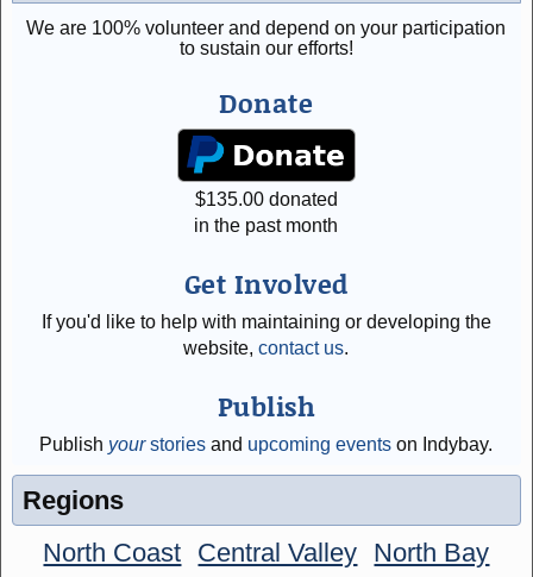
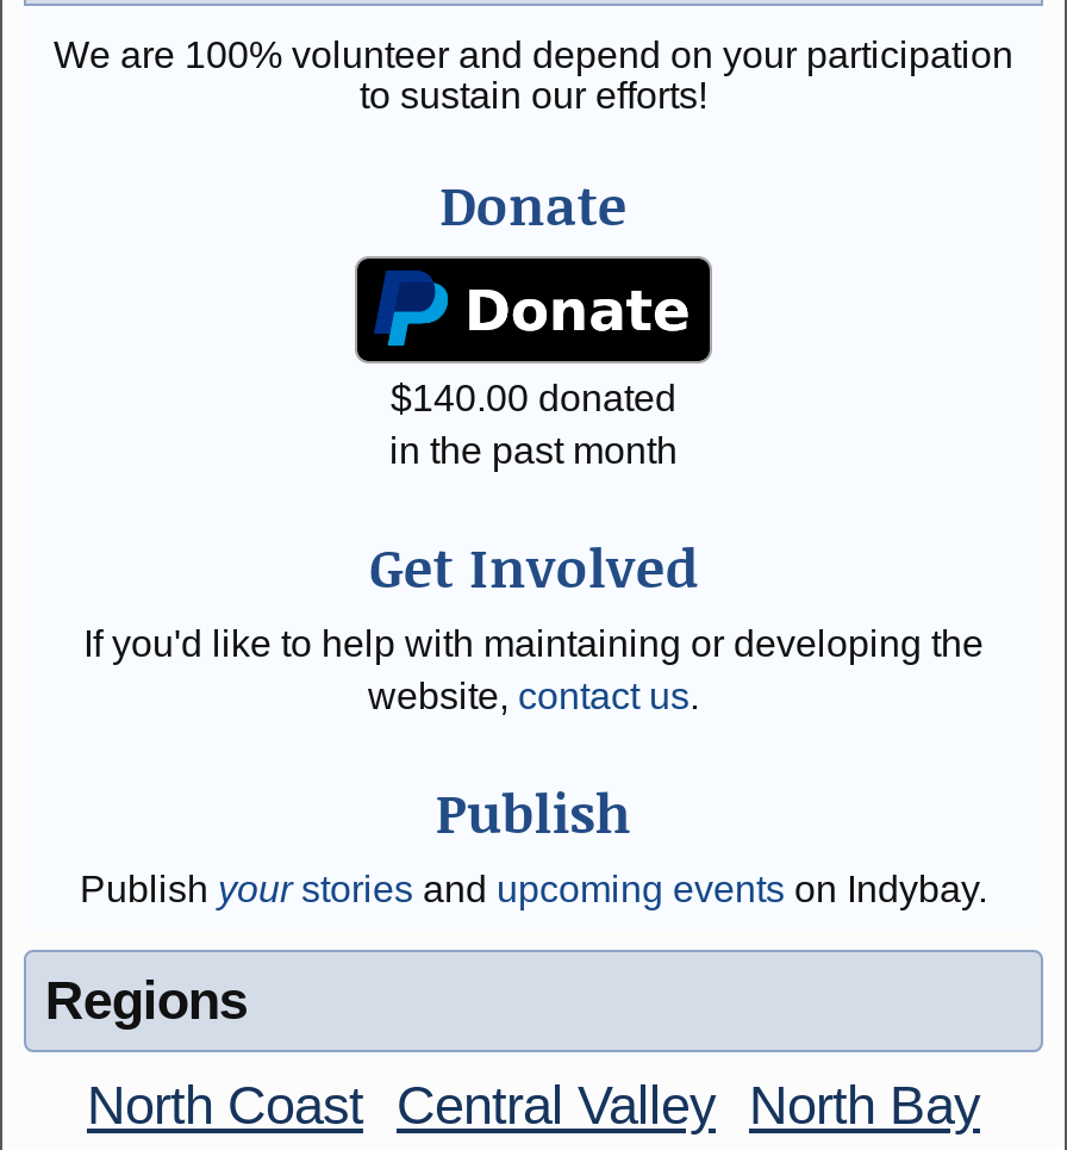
- $135.00 donated
+ $140.00 donated
